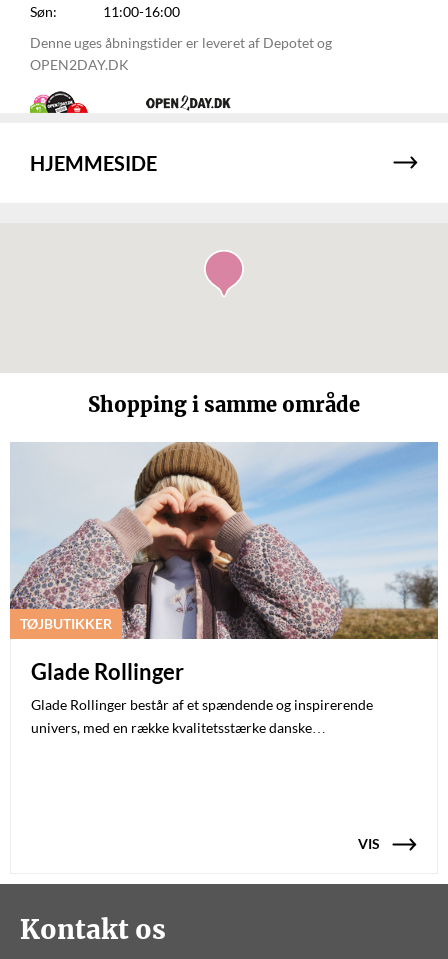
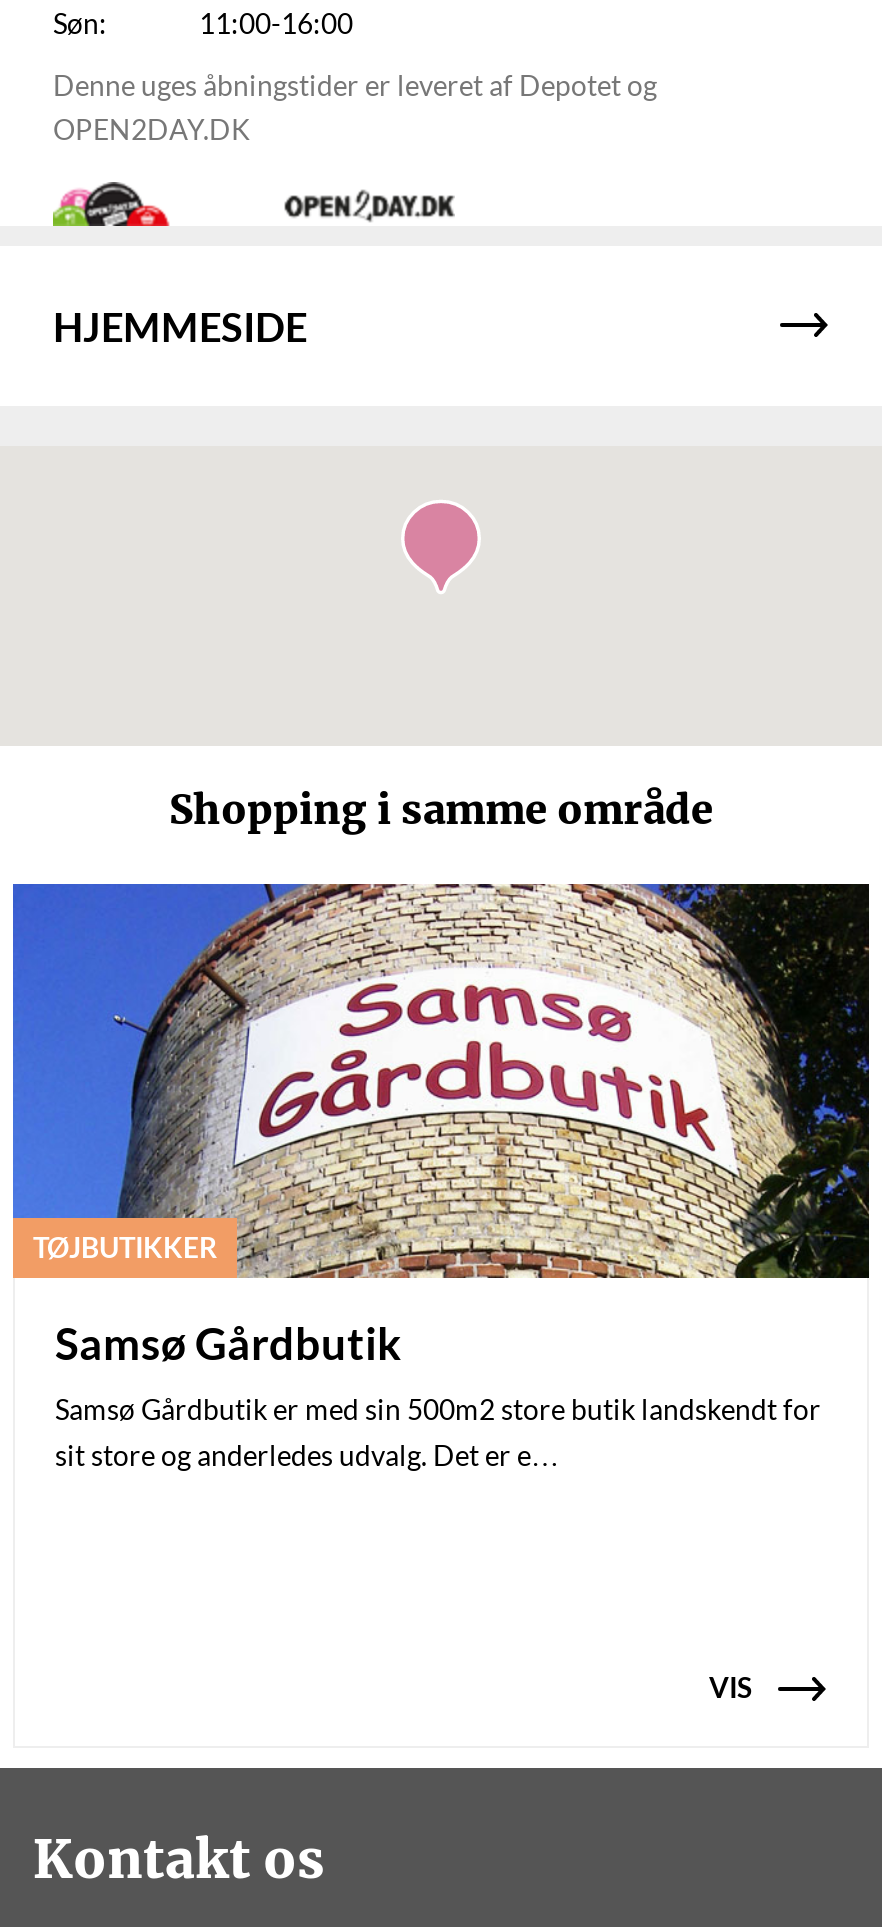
- [image]
- Glade Rollinger
- Glade Rollinger består af et spændende og inspirerende
- univers, med en række kvalitetsstærke danske…
+ [image]
+ Samsø Gårdbutik
+ Samsø Gårdbutik er med sin 500m2 store butik landskendt for
+ sit store og anderledes udvalg. Det er e…
